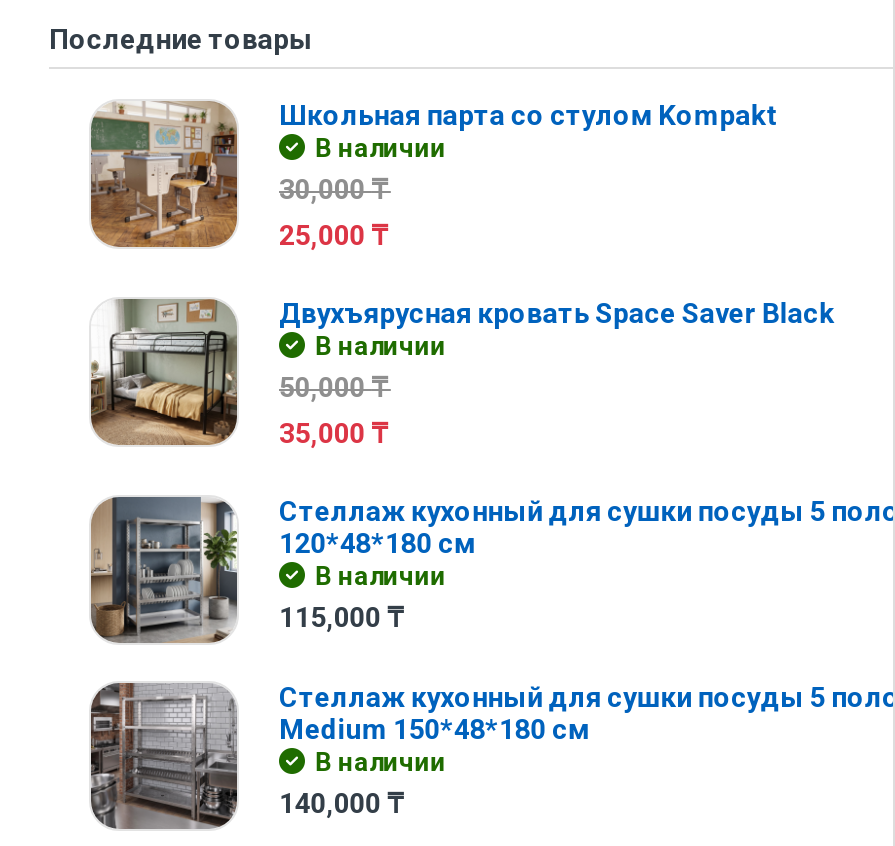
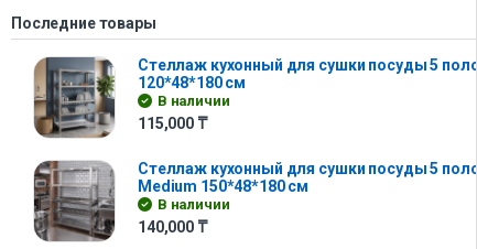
- [image]
- Школьная парта со стулом Kompakt
- В наличии
- 30,000₸
- 25,000 ₸
- Двухъярусная кровать Space Saver Black
- В наличии
- 50,000₸
- 35,000 ₸

- [image]
